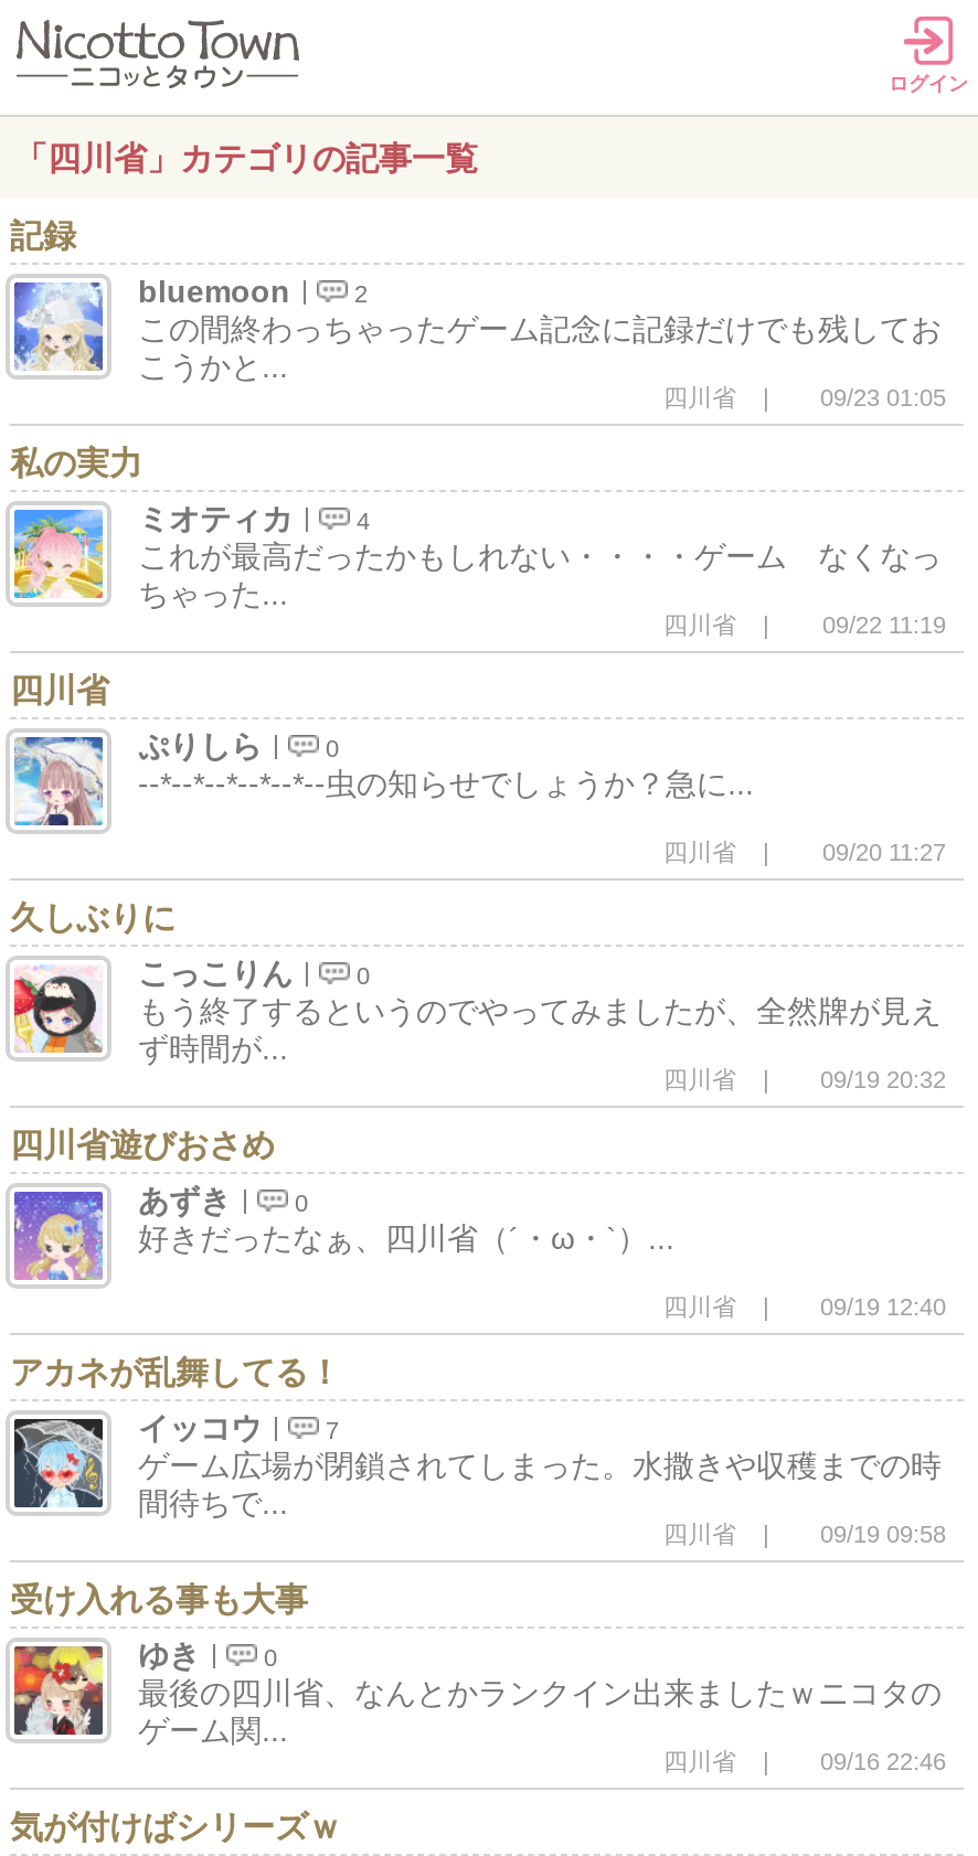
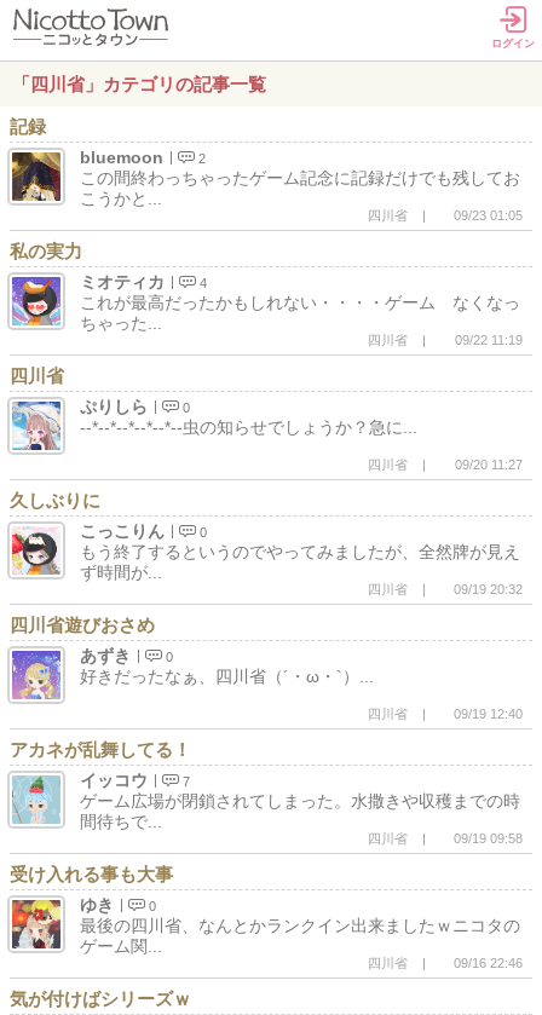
- [image]
+ [image]

- [image]
+ [image]

- [image]
+ [image]
